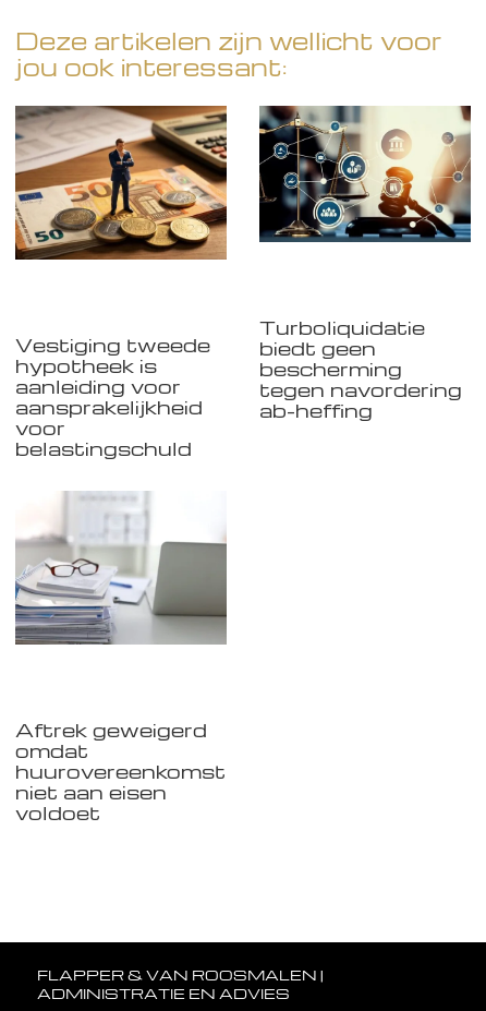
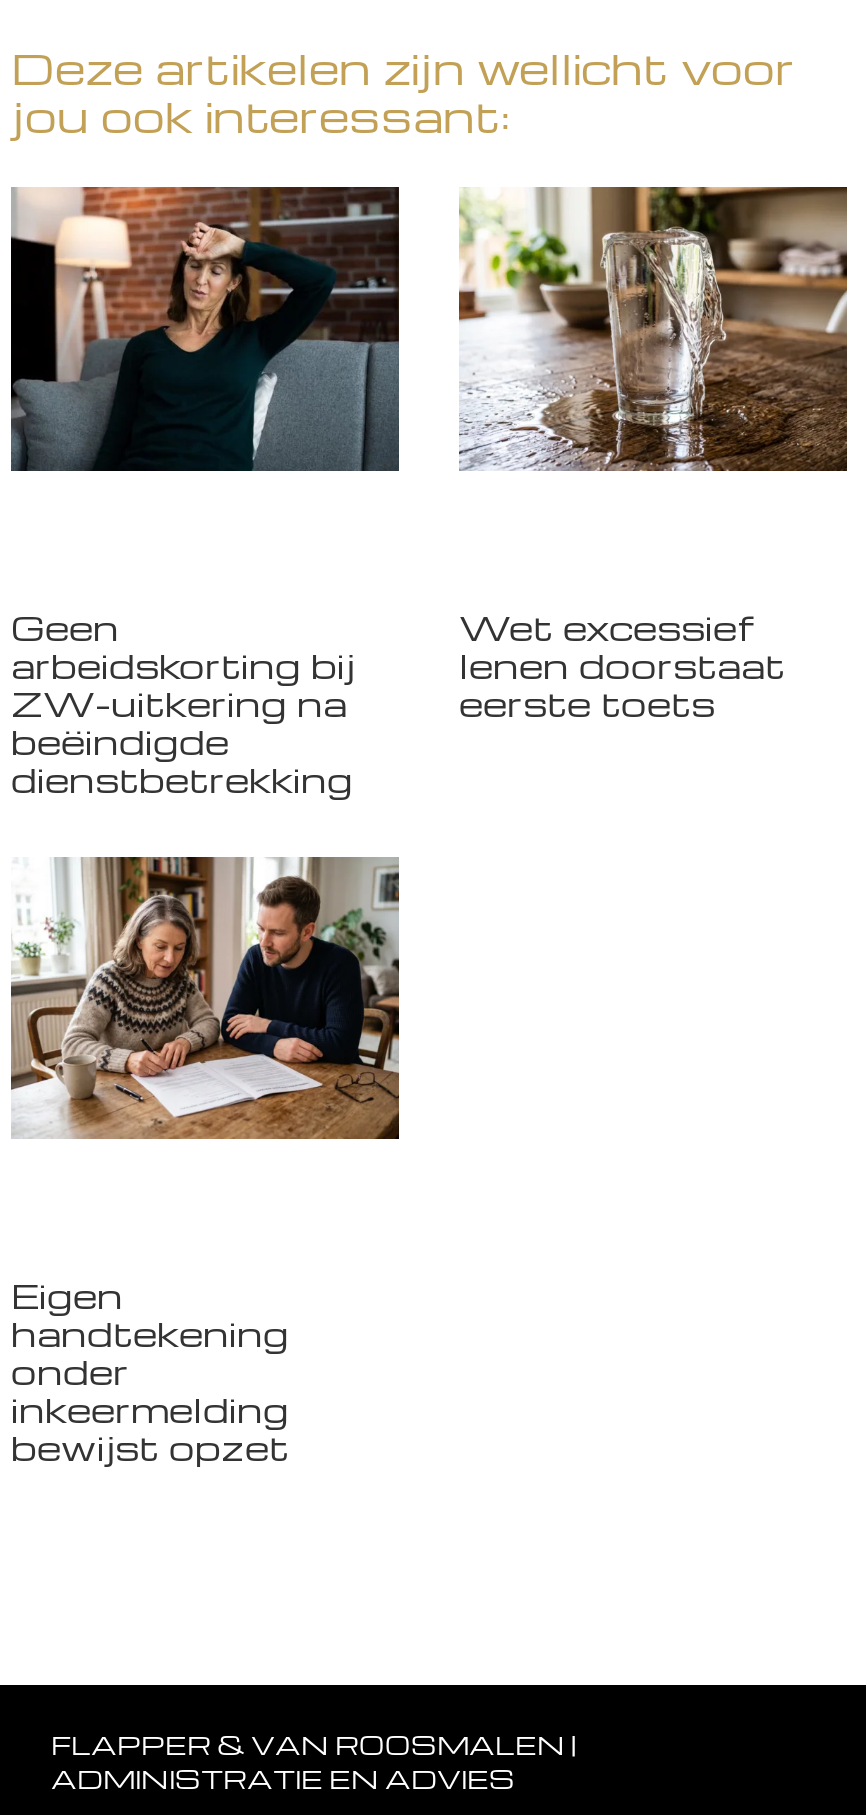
- [image]
+ [image]

- [image]
+ [image]

- Turboliquidatie
- biedt geen
- bescherming
- tegen navordering
- ab-heffing
+ Wet excessief
+ lenen doorstaat
+ eerste toets

- Vestiging tweede
- hypotheek is
- aanleiding voor
- aansprakelijkheid
- voor
- belastingschuld
+ Geen
+ arbeidskorting bij
+ ZW-uitkering na
+ beëindigde
+ dienstbetrekking

- [image]
+ [image]

- Aftrek geweigerd
- omdat
- huurovereenkomst
- niet aan eisen
- voldoet
+ Eigen
+ handtekening
+ onder
+ inkeermelding
+ bewijst opzet
